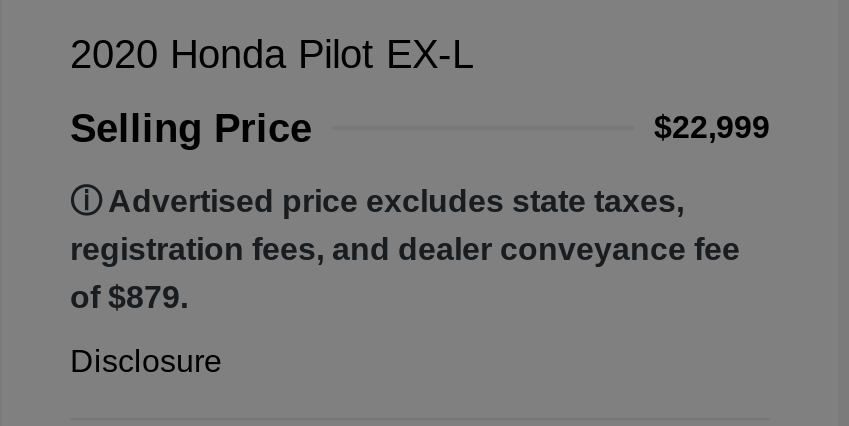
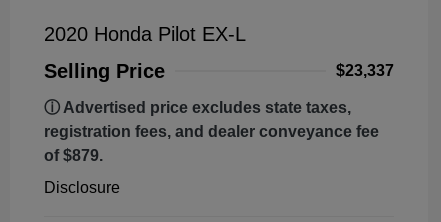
- $22,999
+ $23,337
